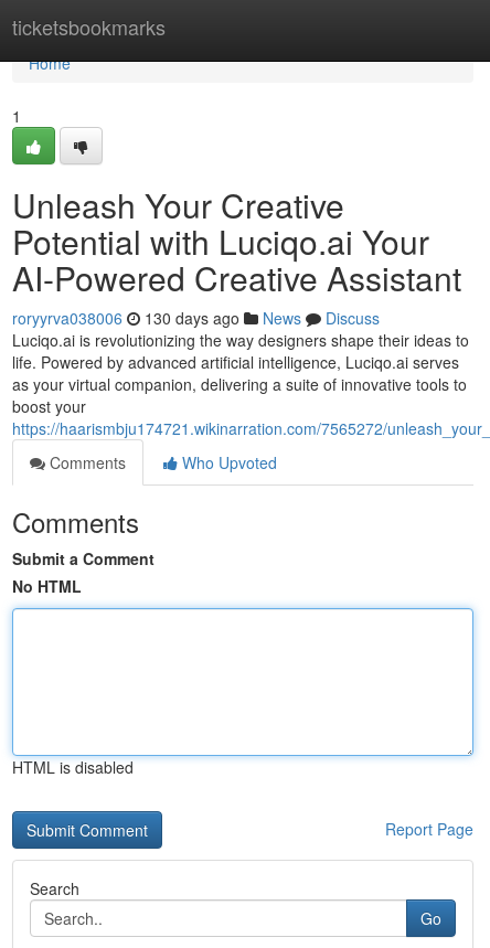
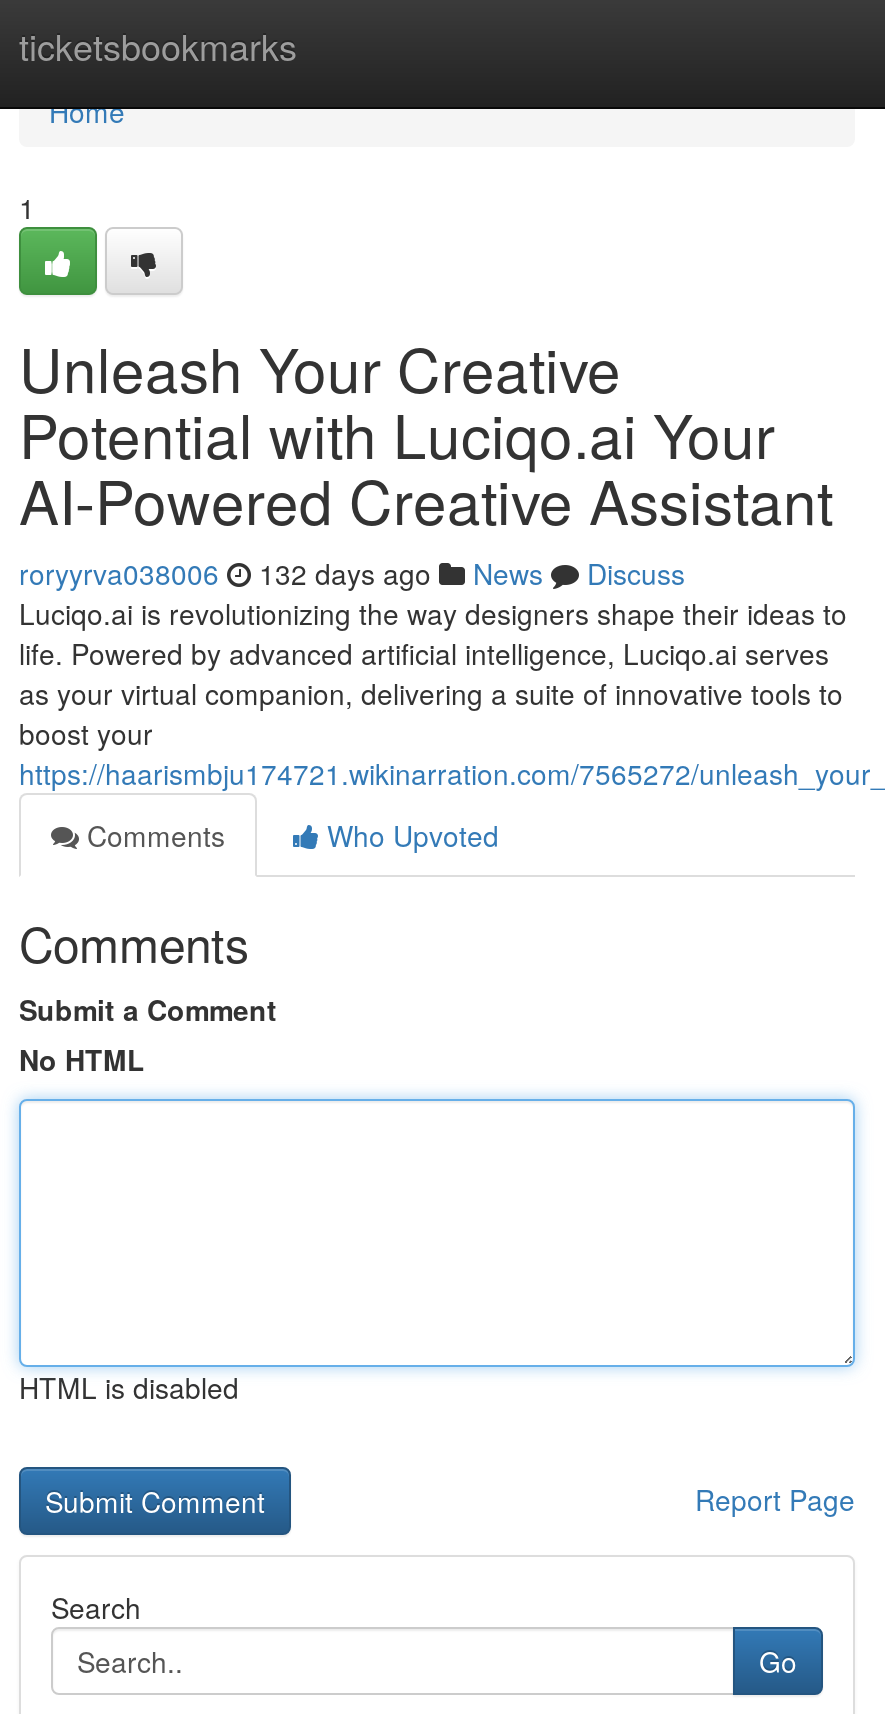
- roryyrva038006 130 days ago News Discuss
+ roryyrva038006 132 days ago News Discuss
